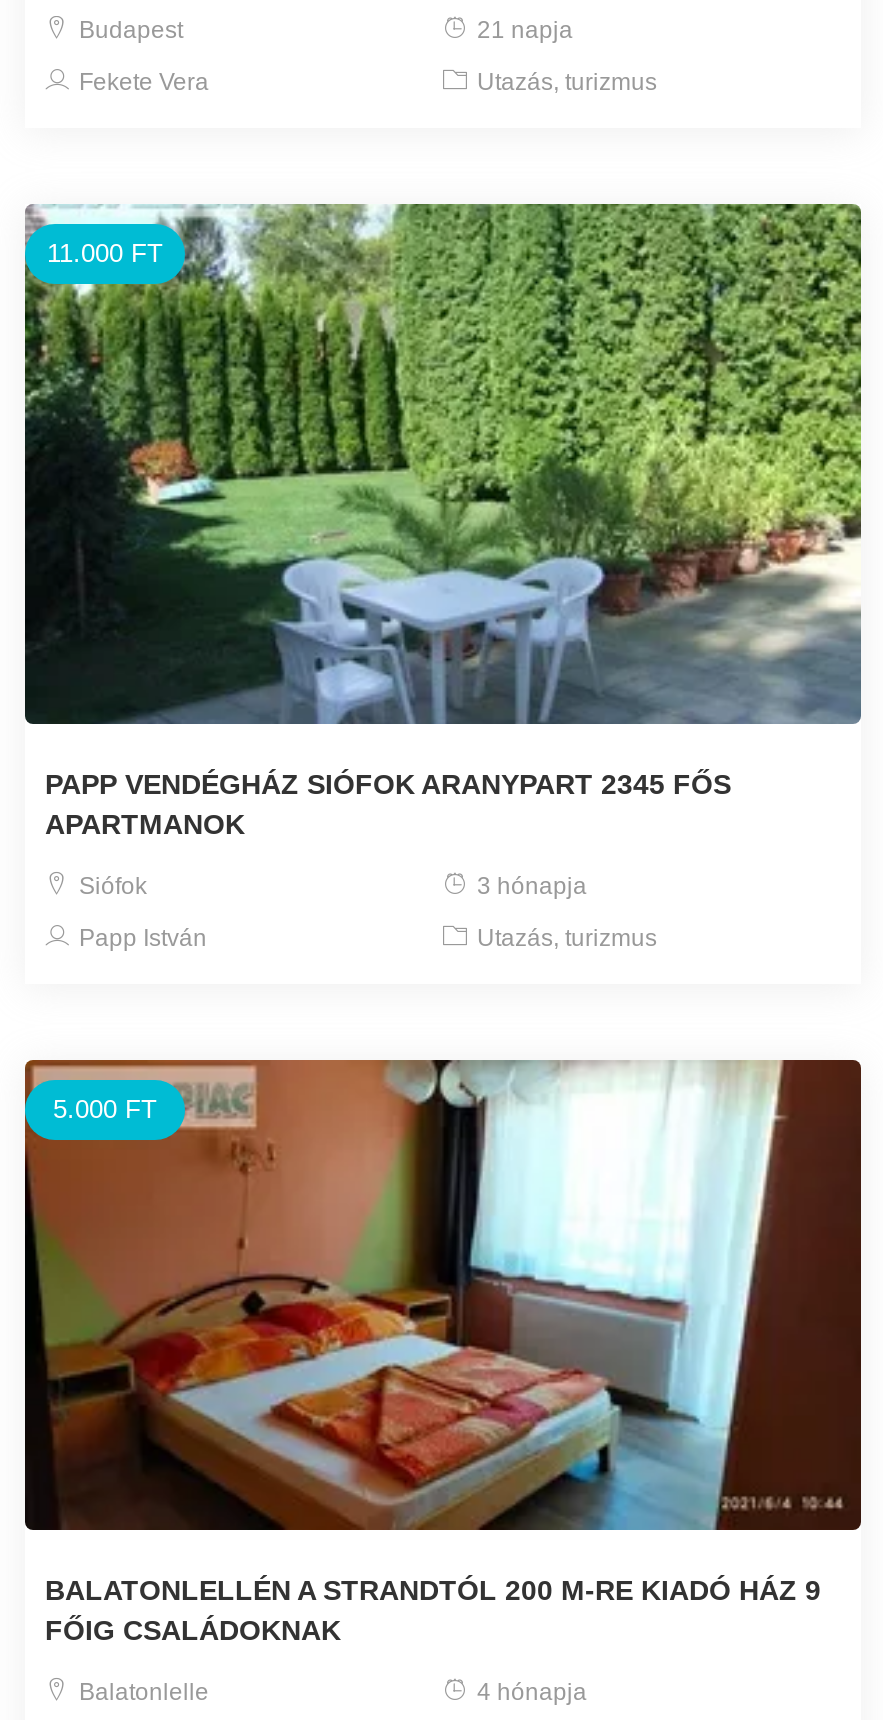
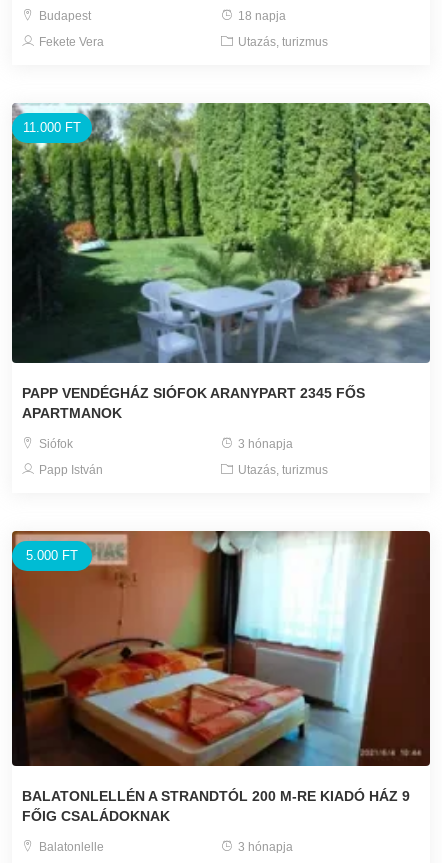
- 21 napja
+ 18 napja

- 4 hónapja
+ 3 hónapja
